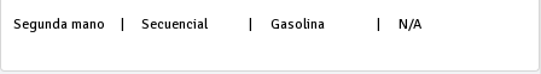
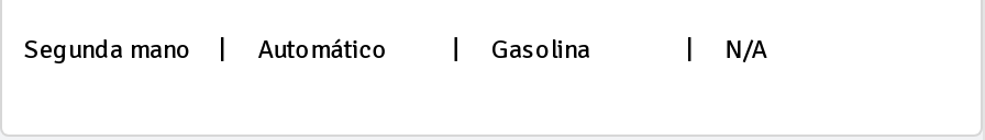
- Secuencial
+ Automático
